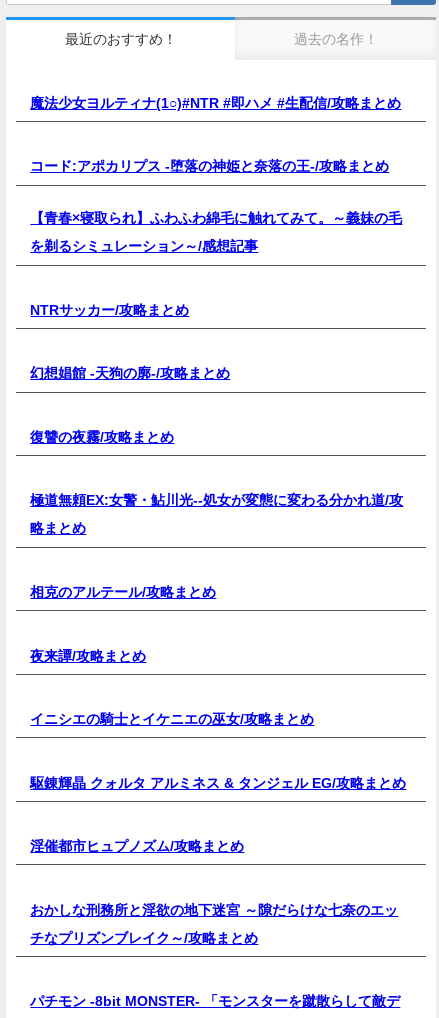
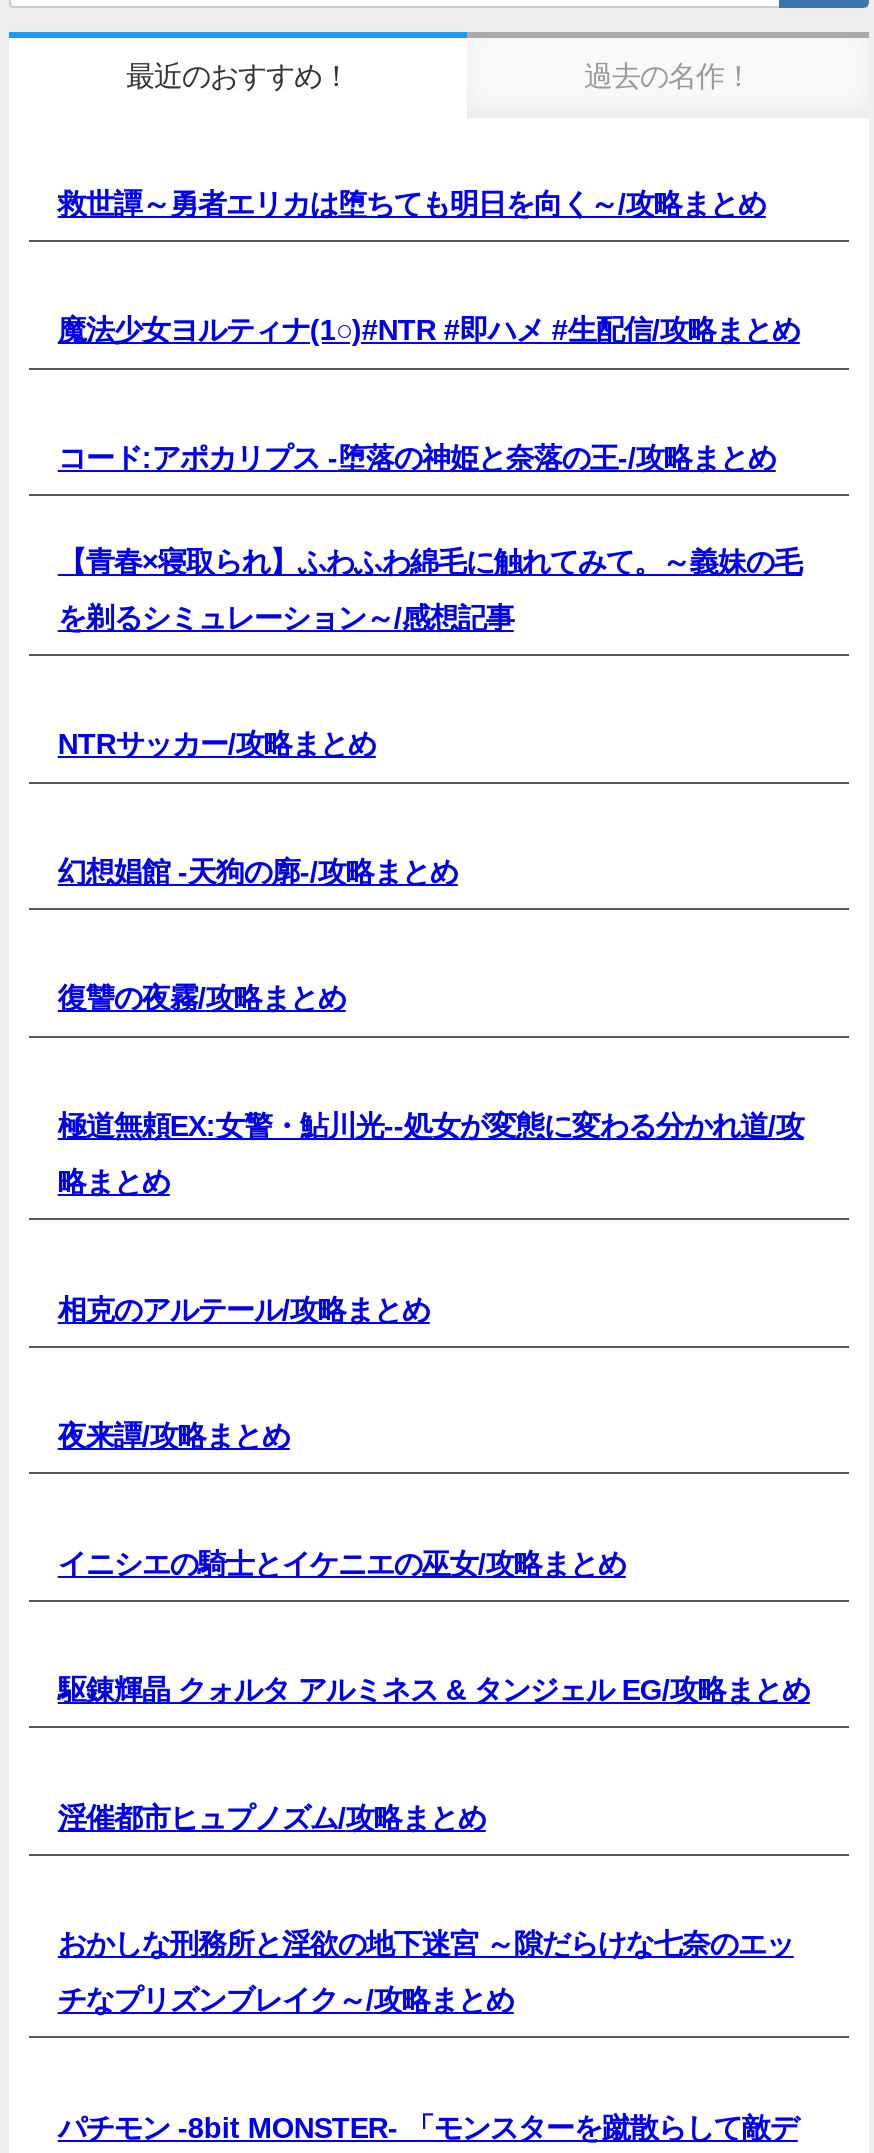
+ 救世譚～勇者エリカは堕ちても明日を向く～/攻略まとめ
